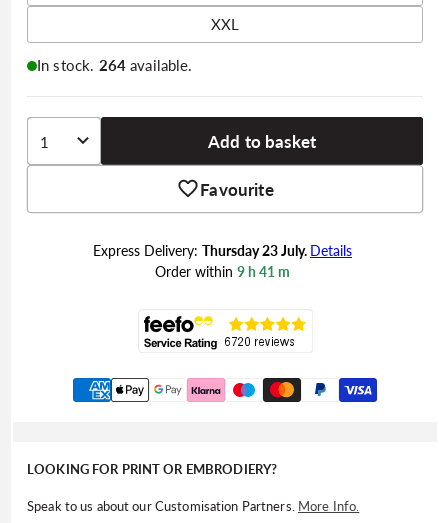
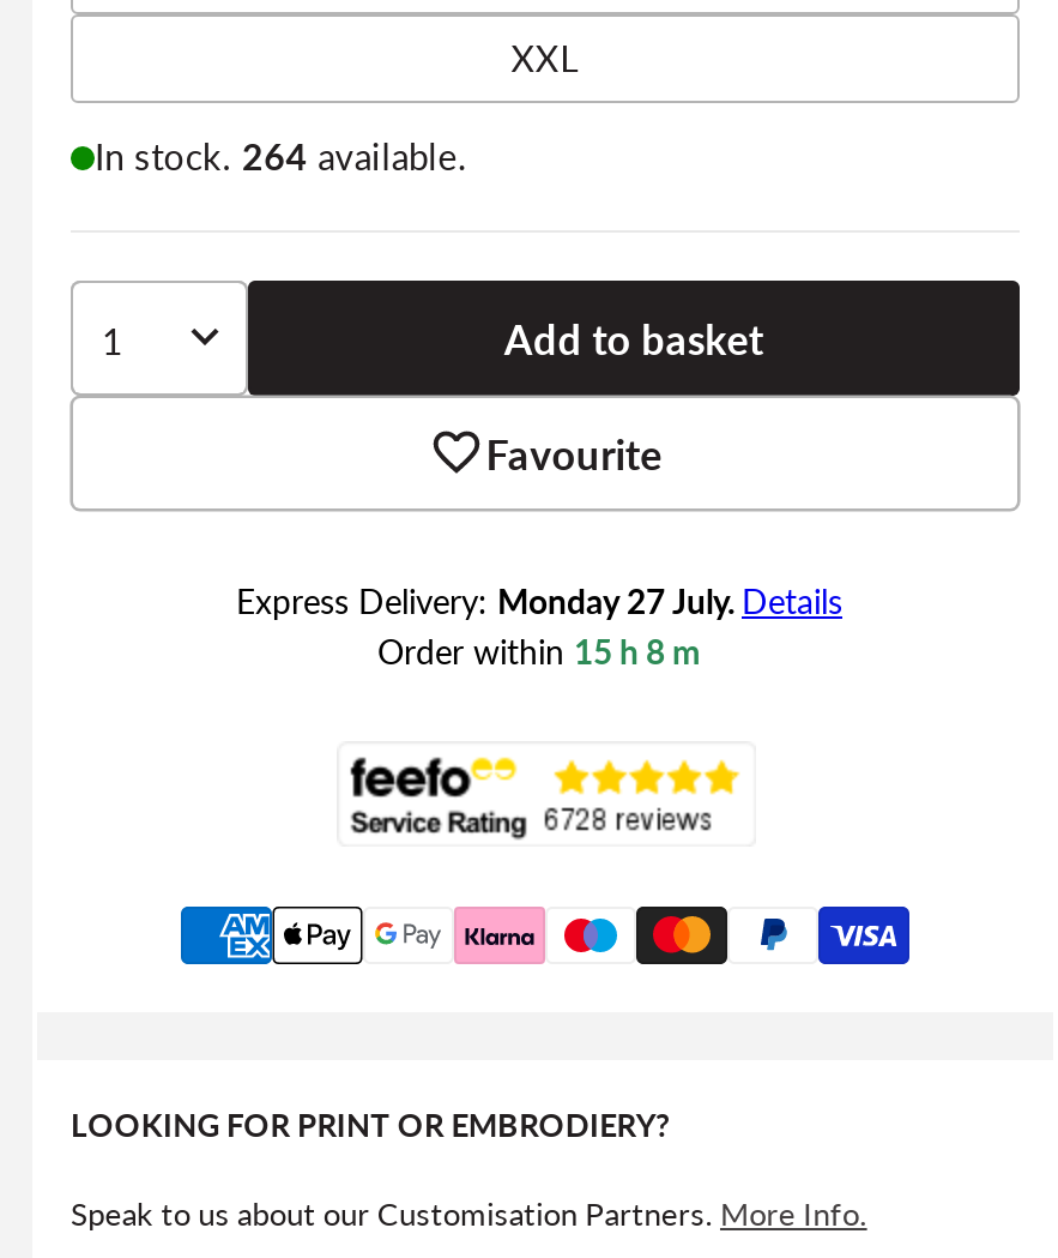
- Express Delivery: Thursday 23 July. Details
+ Express Delivery: Monday 27 July. Details

- Order within 9 h 41 m
+ Order within 15 h 8 m
